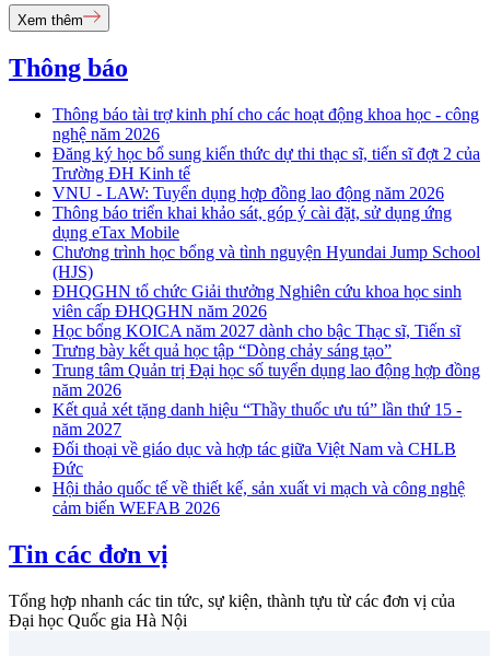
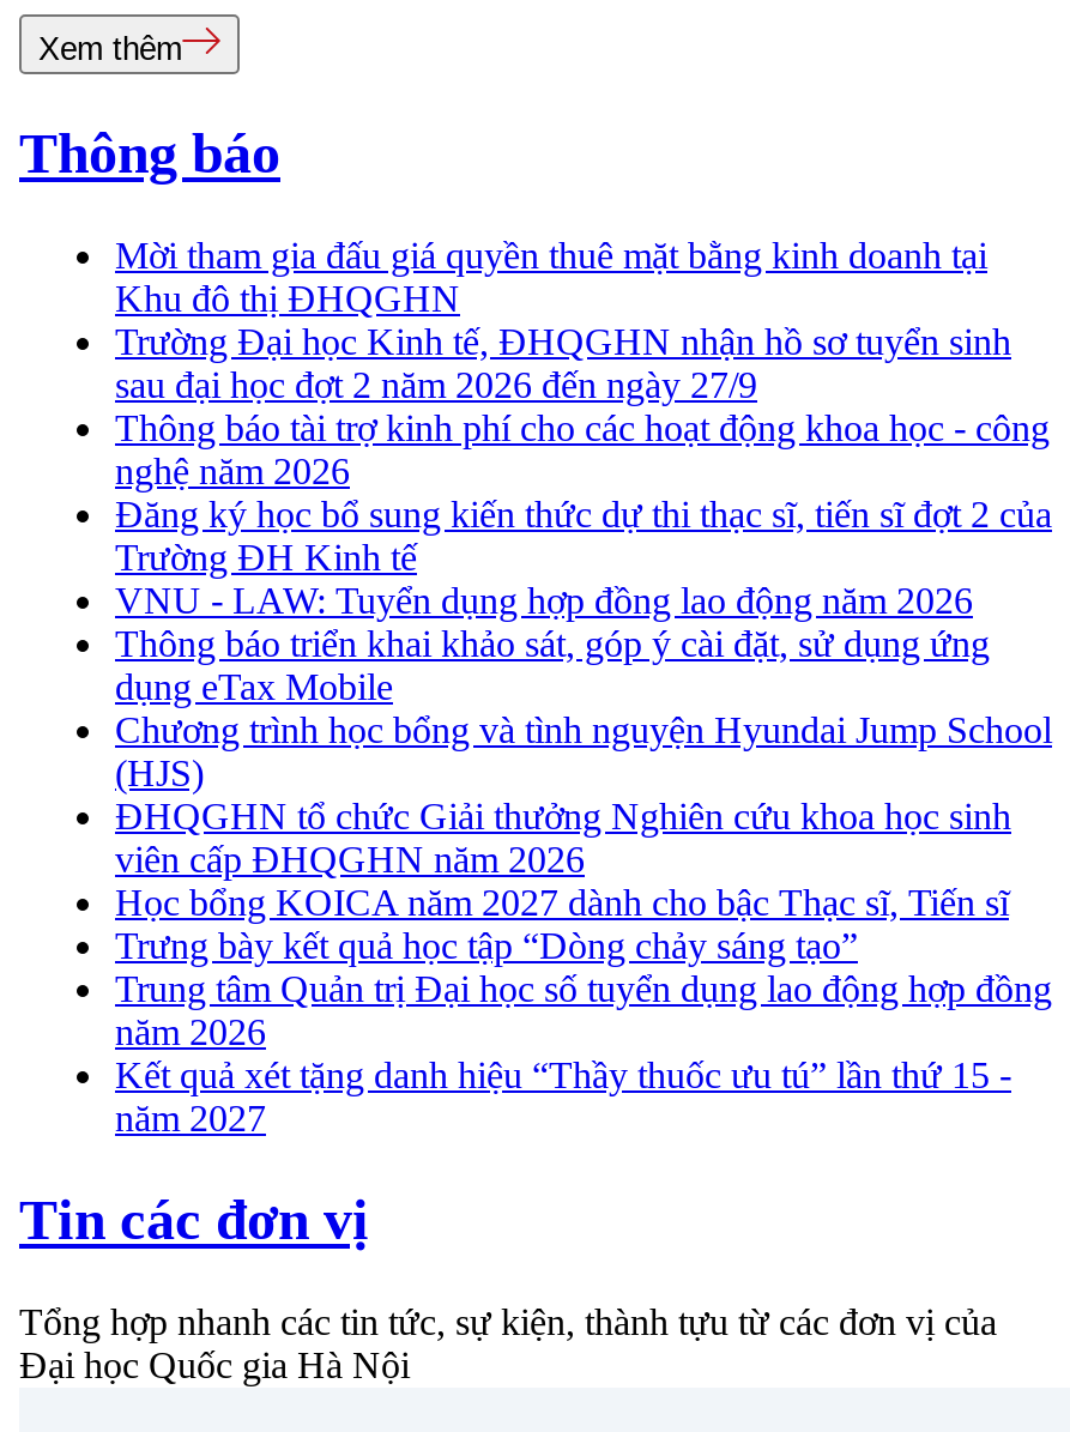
+ Mời tham gia đấu giá quyền thuê mặt bằng kinh doanh tại
+ Khu đô thị ĐHQGHN
+ Trường Đại học Kinh tế, ĐHQGHN nhận hồ sơ tuyển sinh
+ sau đại học đợt 2 năm 2026 đến ngày 27/9

moved down: Thông báo tài trợ kinh phí cho các hoạt động khoa học - công | nghệ năm 2026 | Đăng ký học bổ sung kiến thức dự thi thạc sĩ, tiến sĩ đợt 2 của | ... | Kết quả xét tặng danh hiệu “Thầy thuốc ưu tú” lần thứ 15 - | năm 2027

- Đối thoại về giáo dục và hợp tác giữa Việt Nam và CHLB
- Đức
- Hội thảo quốc tế về thiết kế, sản xuất vi mạch và công nghệ
- cảm biến WEFAB 2026
